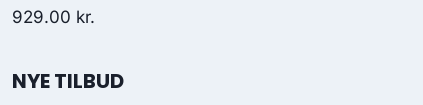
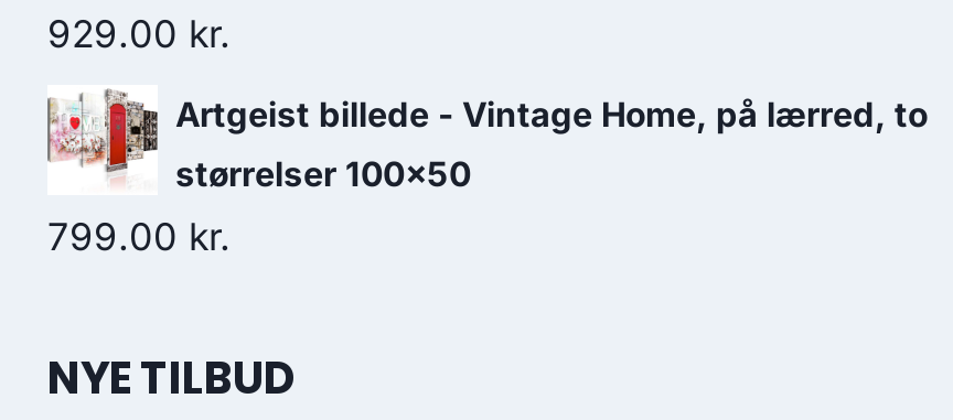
+ [image]
+ Artgeist billede - Vintage Home, på lærred, to
+ størrelser 100x50
+ 799.00 kr.
